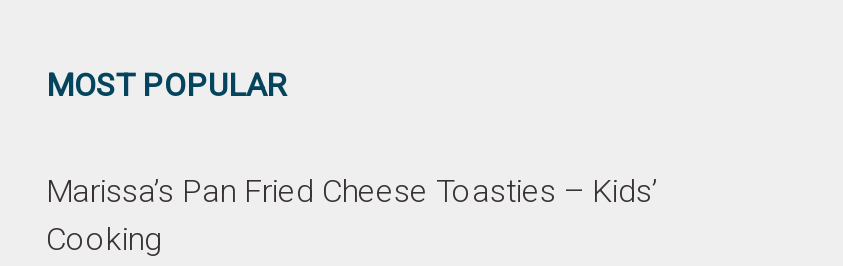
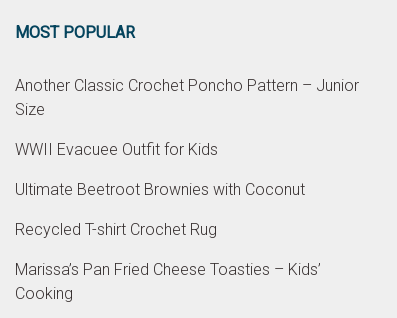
+ Another Classic Crochet Poncho Pattern – Junior
+ Size
+ WWII Evacuee Outfit for Kids
+ Ultimate Beetroot Brownies with Coconut
+ Recycled T-shirt Crochet Rug
